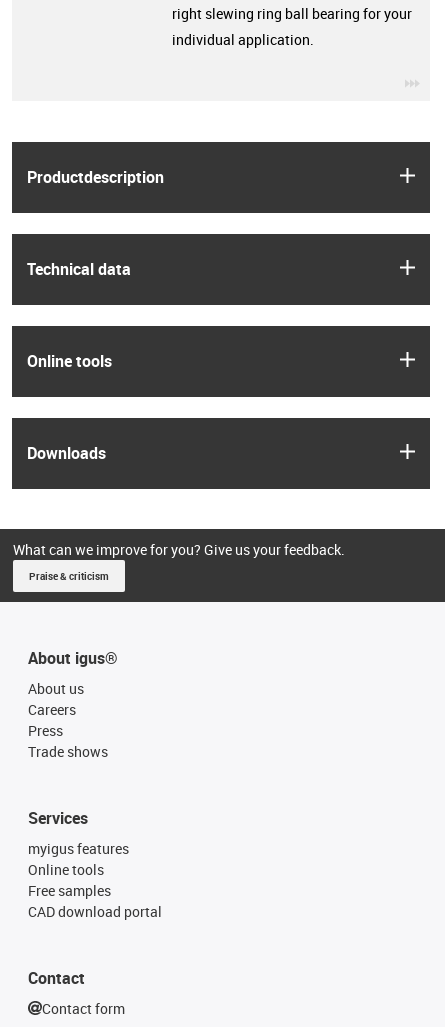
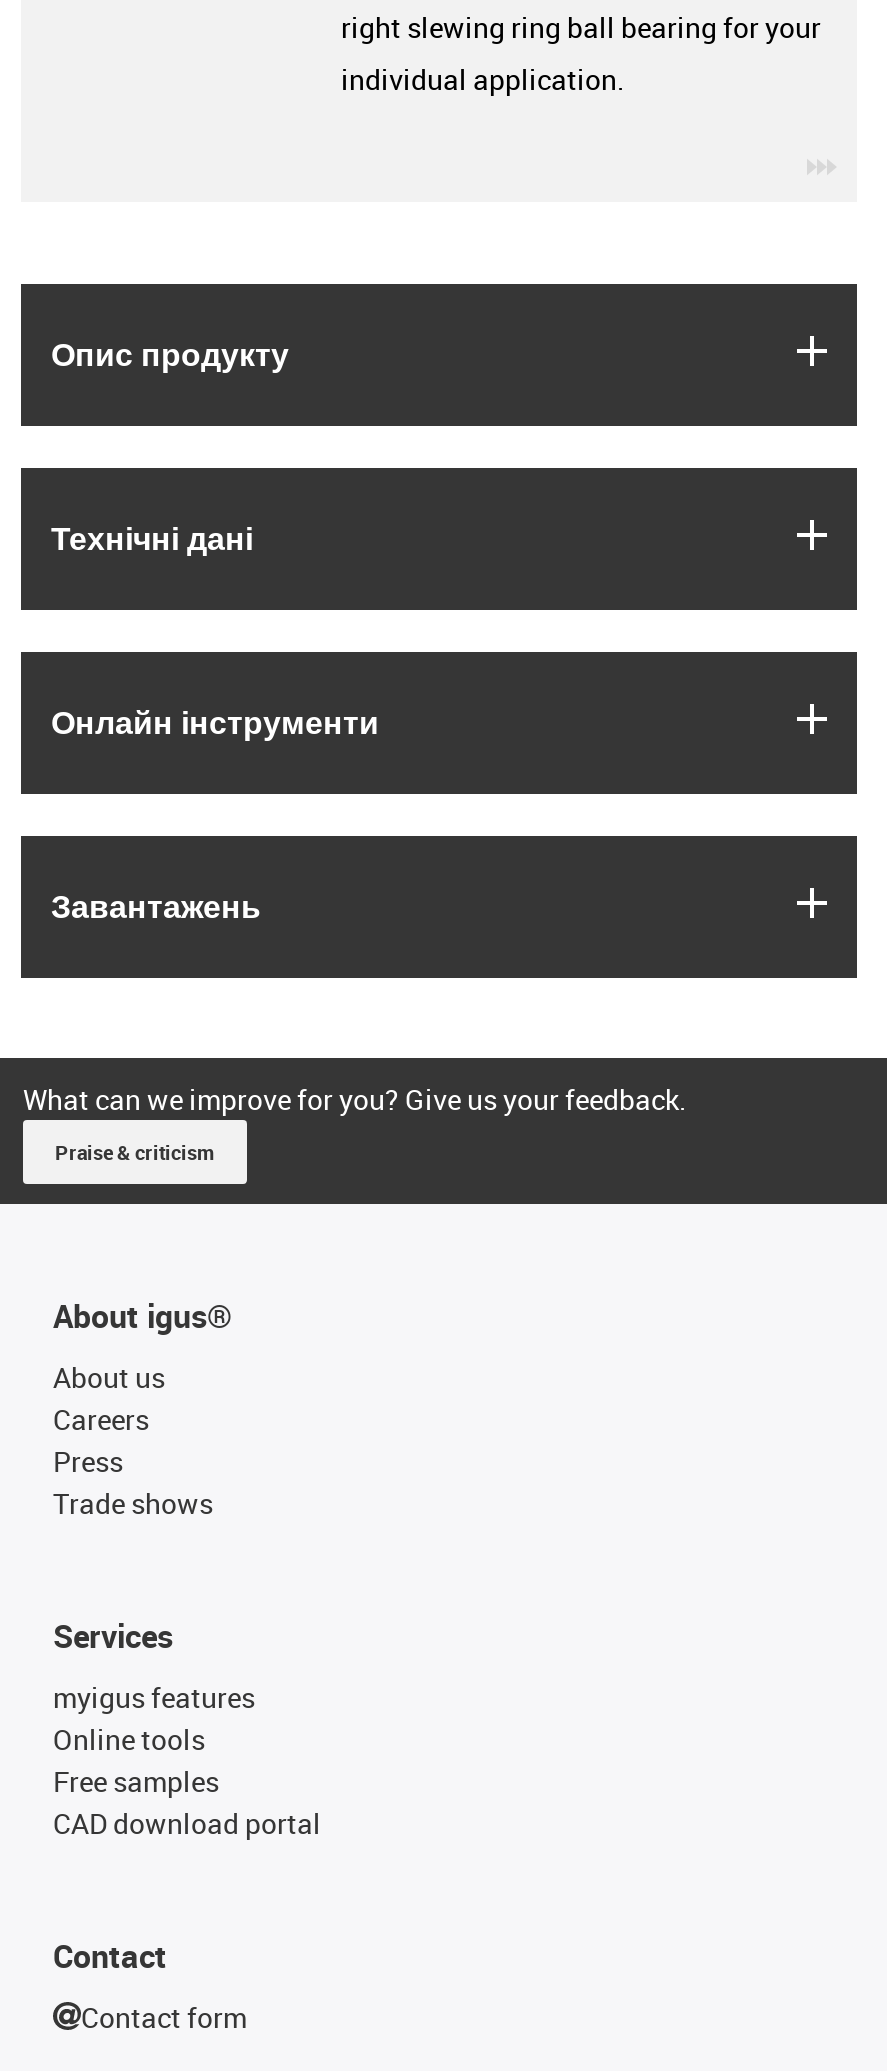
- Productdescription
+ Опис продукту

- Technical data
+ Технічні дані

- Online tools
+ Онлайн інструменти

- Downloads
+ Завантажень
